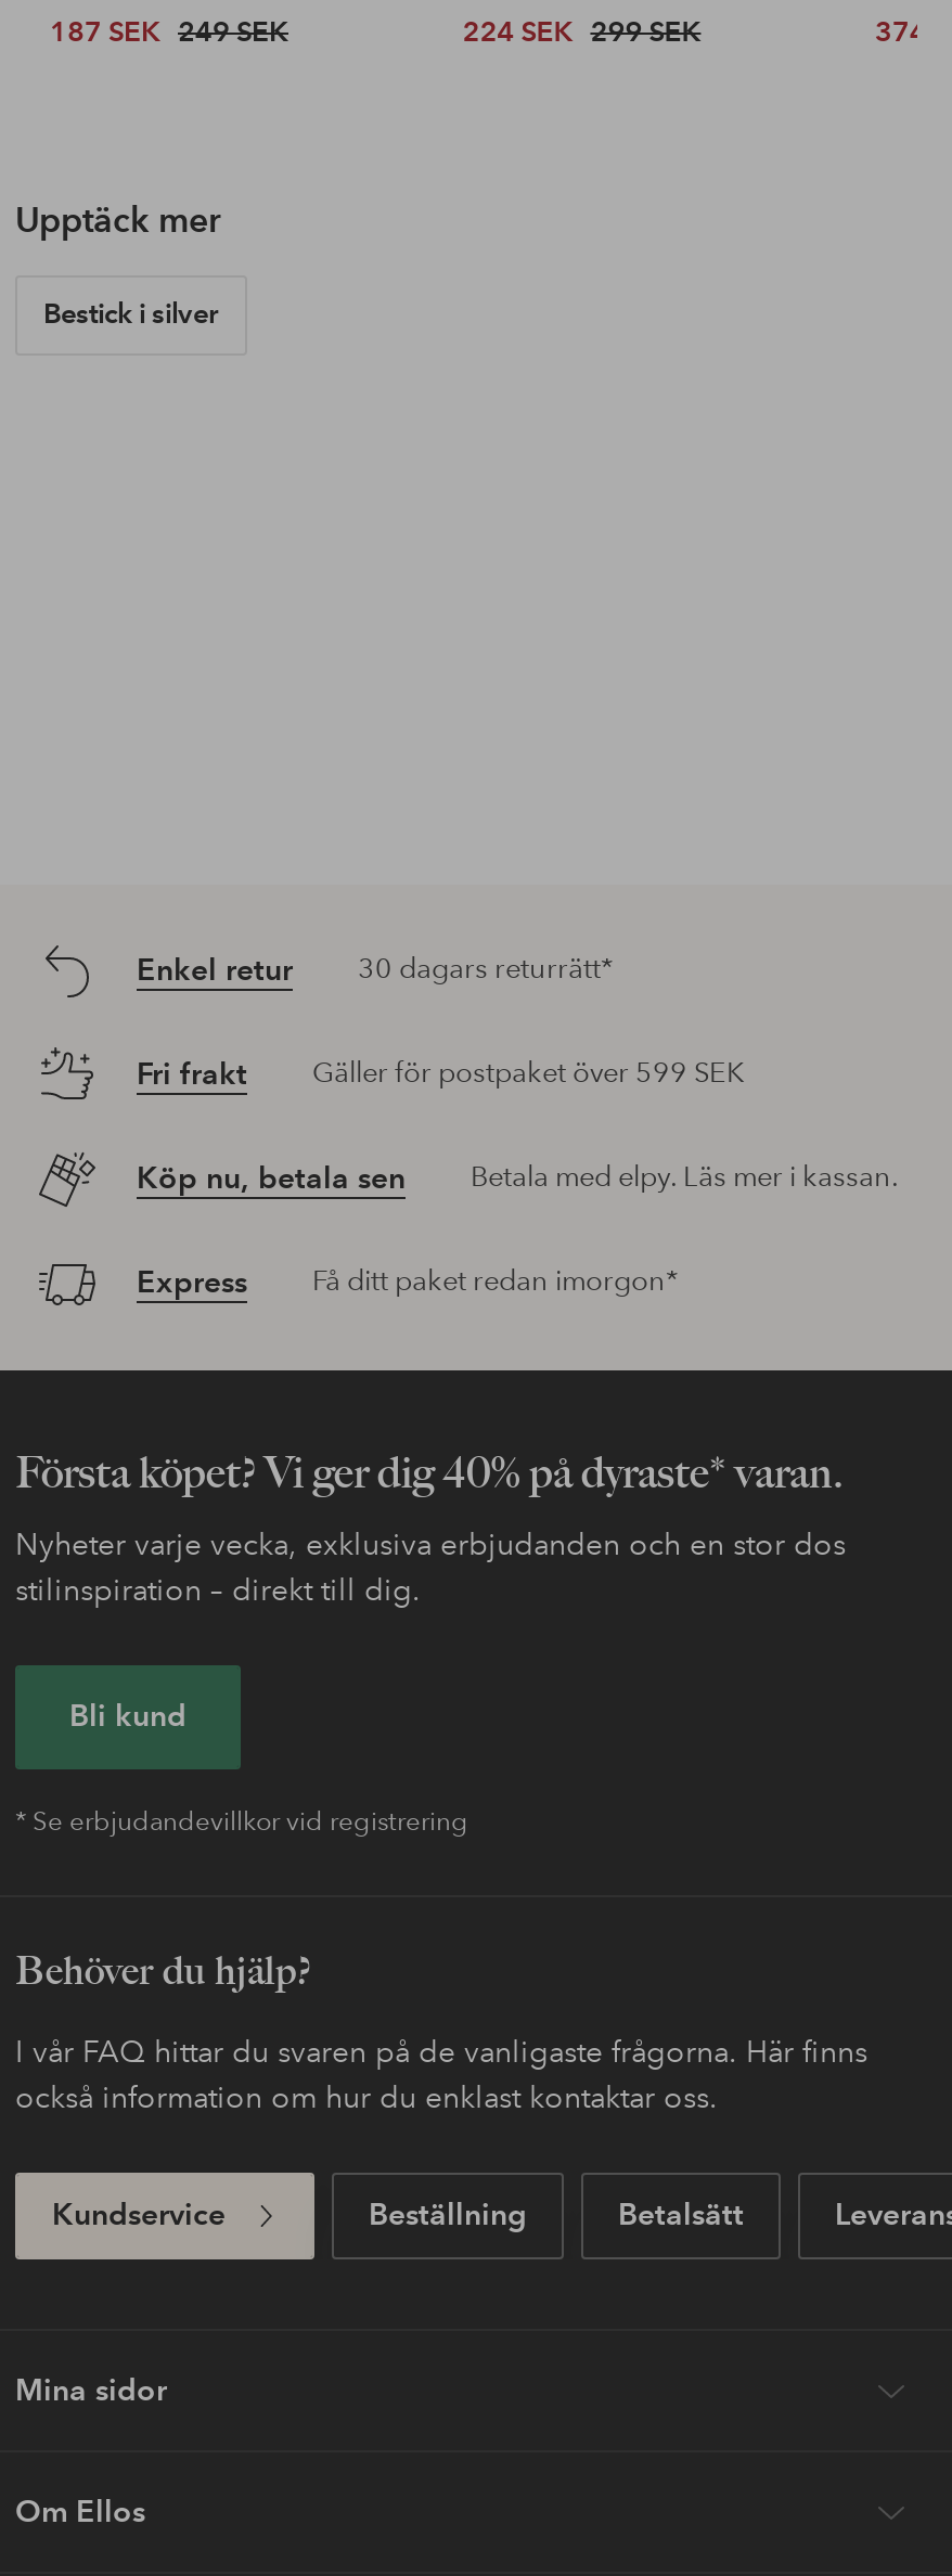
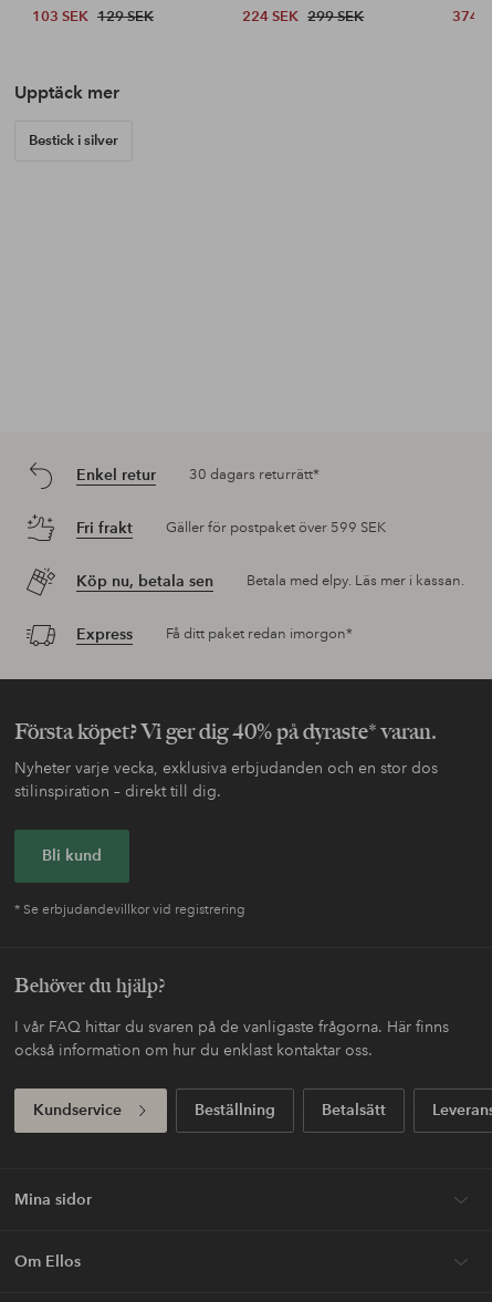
- 187 SEK 249 SEK
+ 103 SEK 129 SEK
